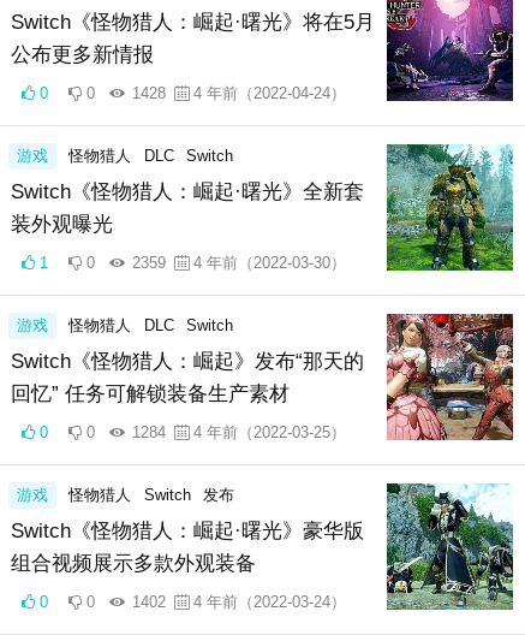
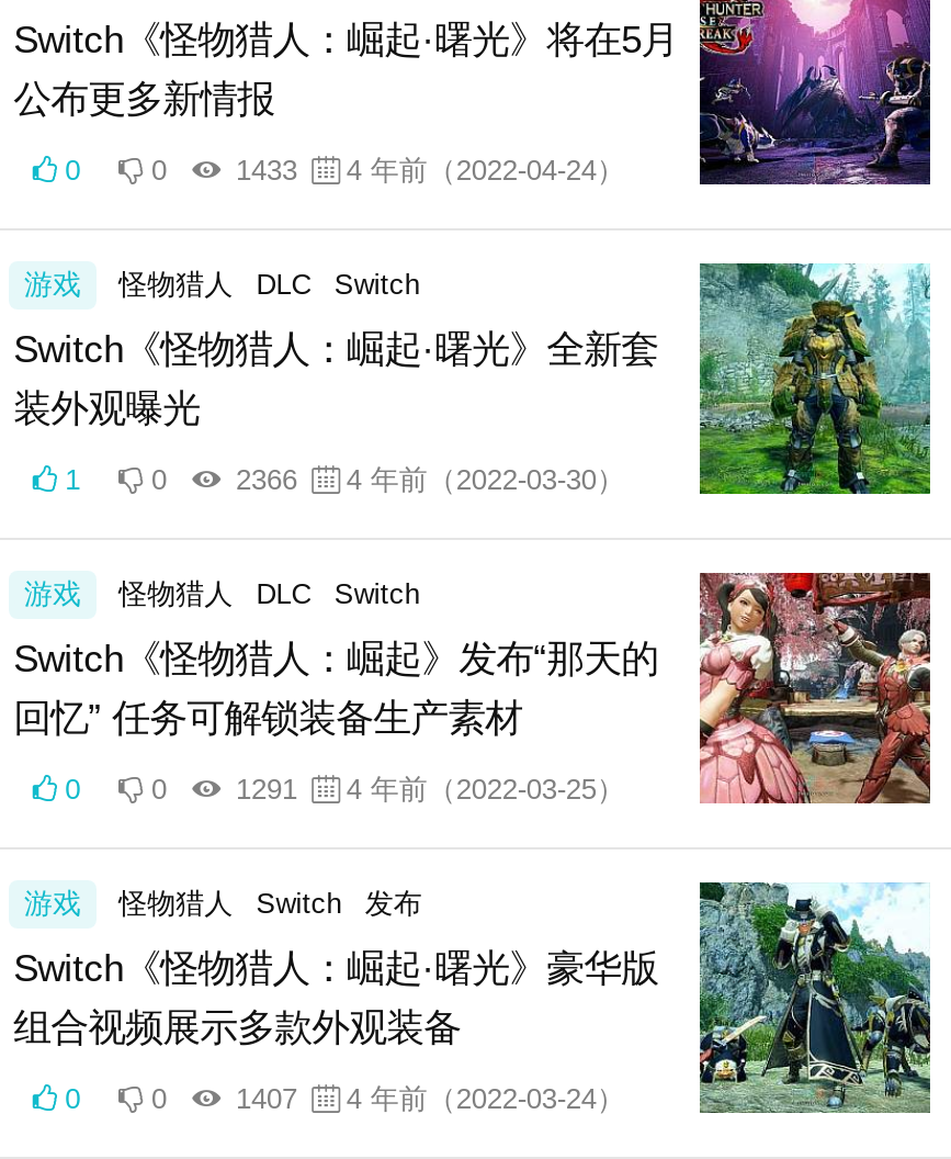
- 0 1428 4 年前（2022-04-24）
+ 0 1433 4 年前（2022-04-24）

- 0 2359 4 年前（2022-03-30）
+ 0 2366 4 年前（2022-03-30）

- 0 1284 4 年前（2022-03-25）
+ 0 1291 4 年前（2022-03-25）

- 0 1402 4 年前（2022-03-24）
+ 0 1407 4 年前（2022-03-24）
